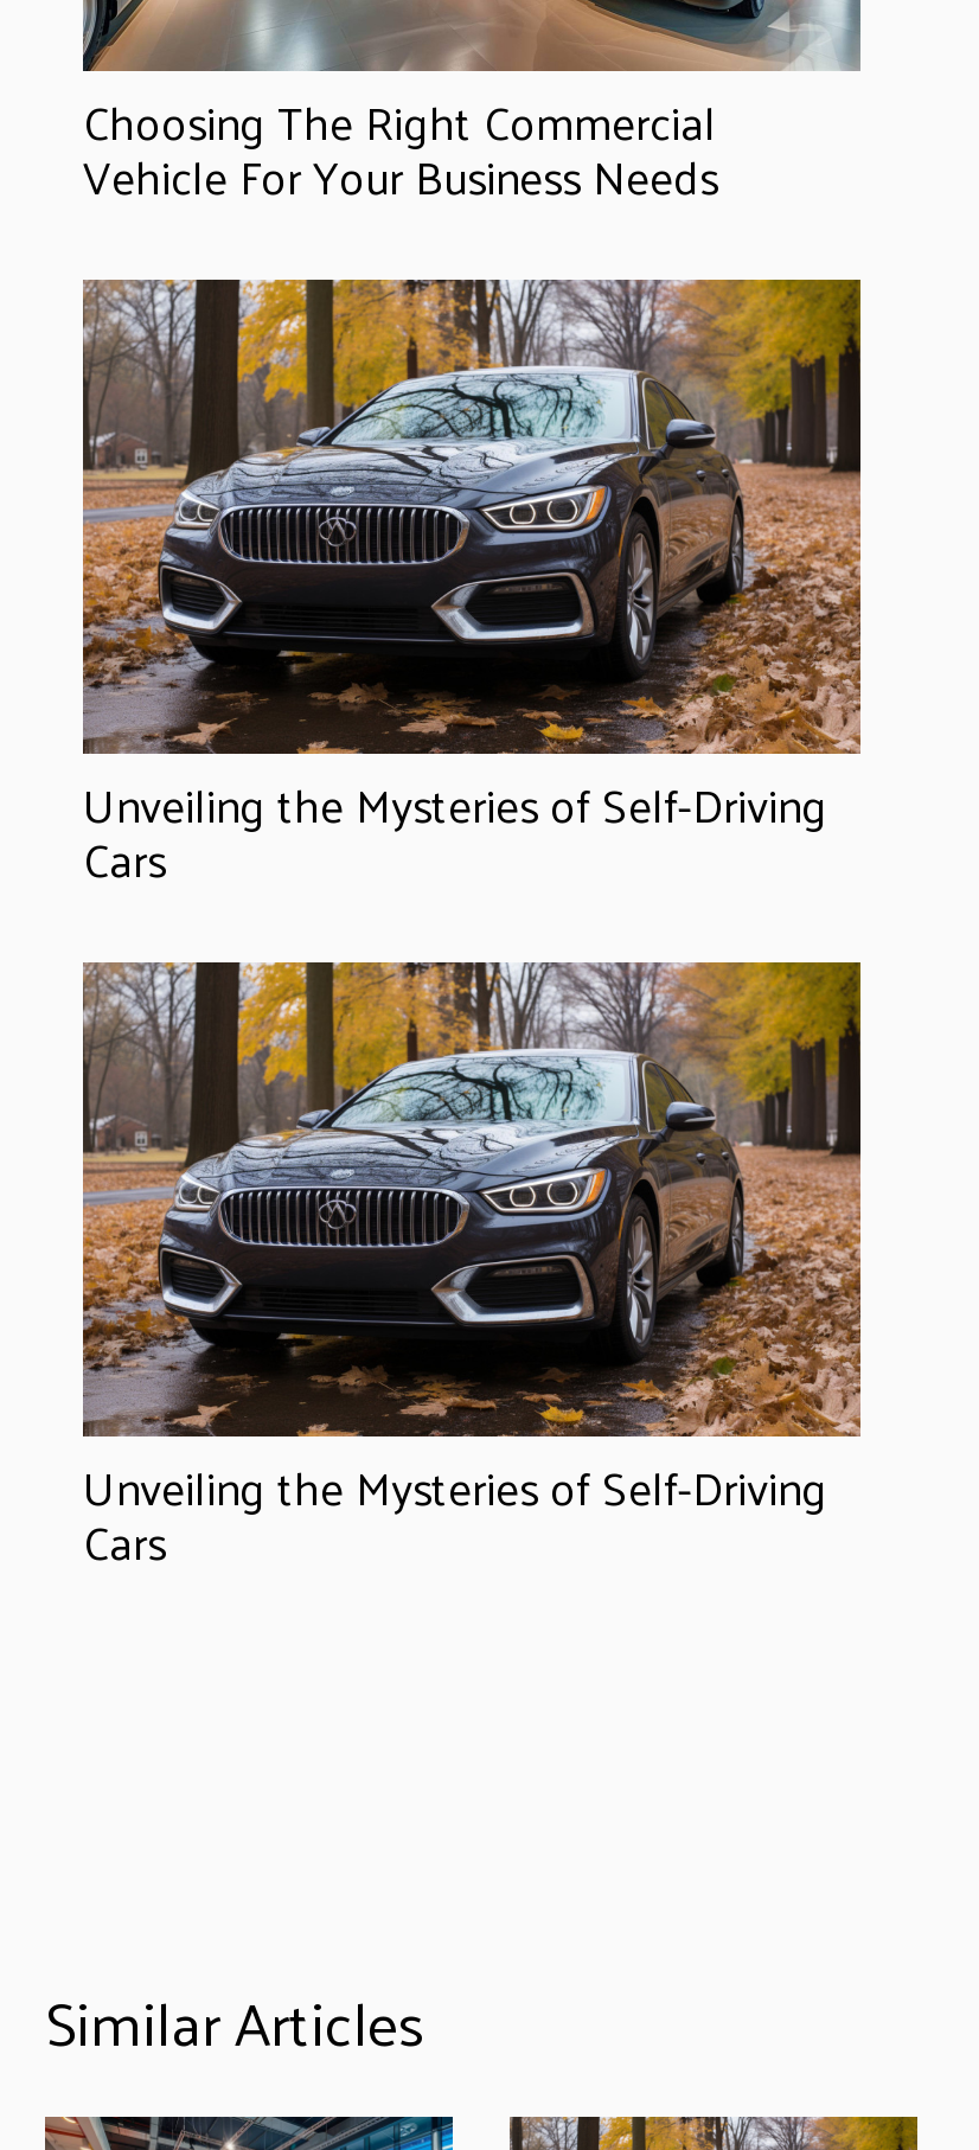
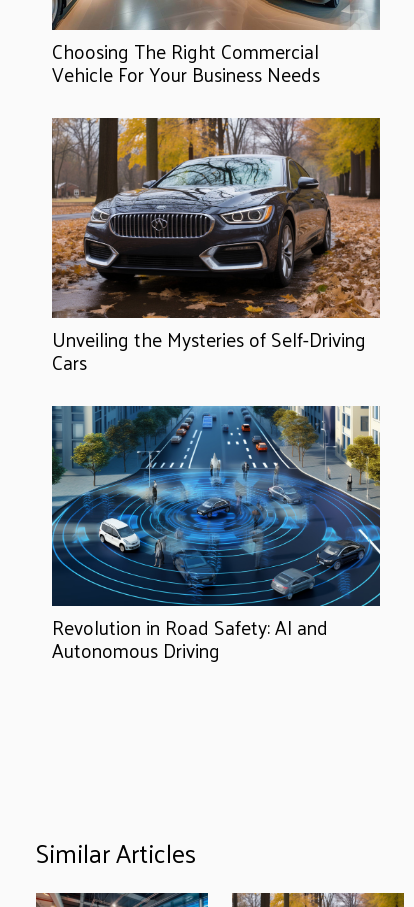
- [image]
- Unveiling the Mysteries of Self-Driving
- Cars
+ [image]
+ Revolution in Road Safety: AI and
+ Autonomous Driving
